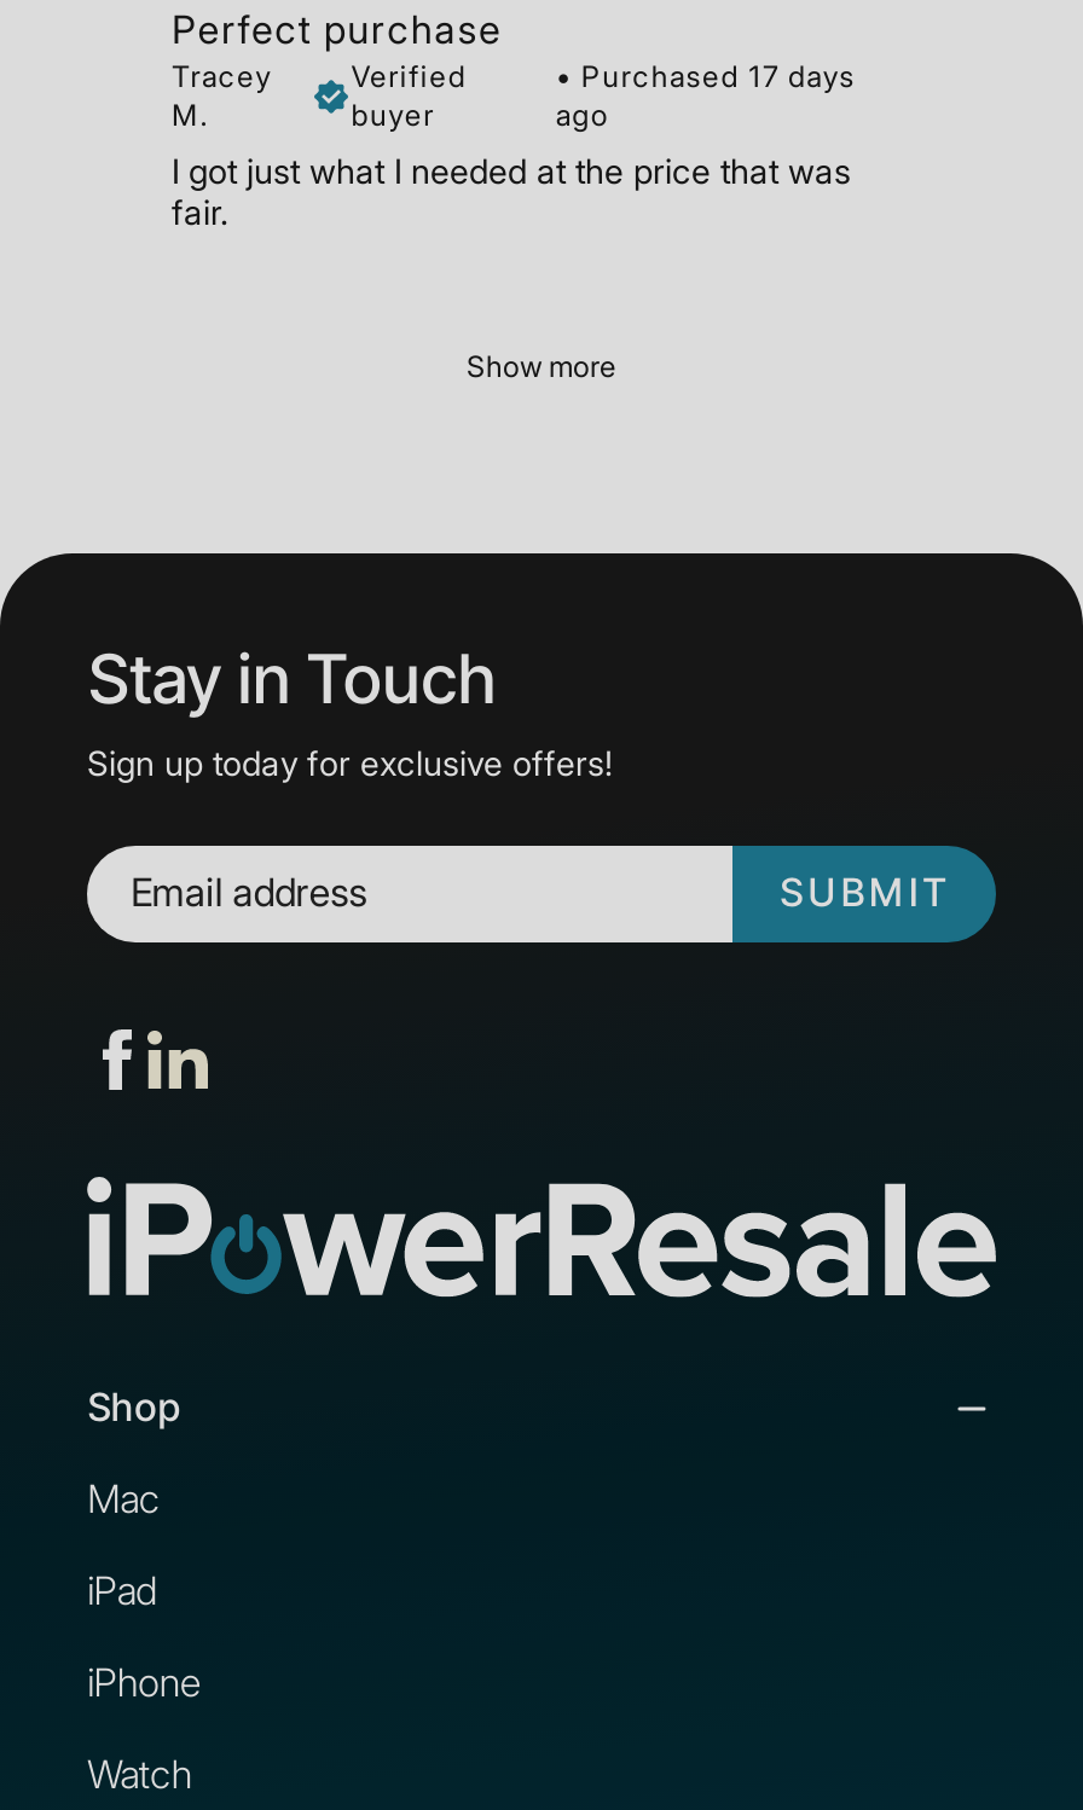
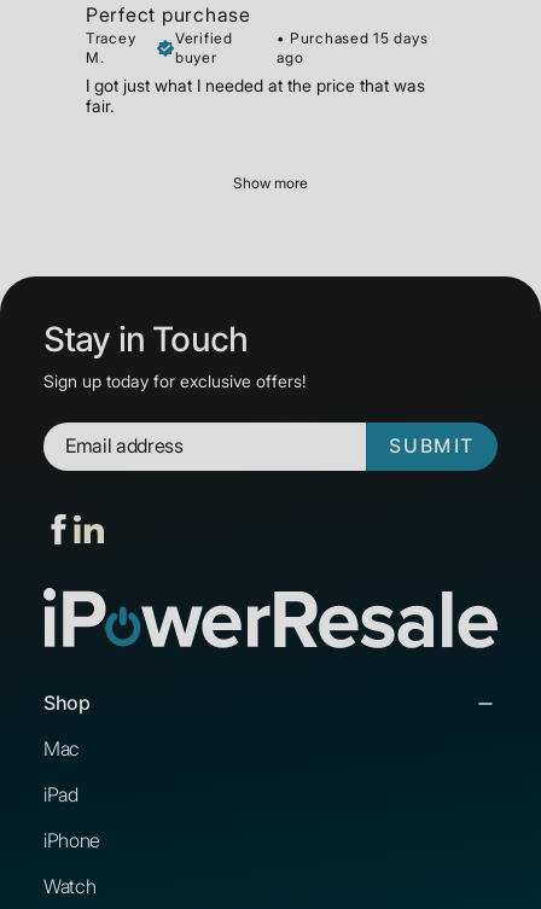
- • Purchased 17 days
+ • Purchased 15 days
